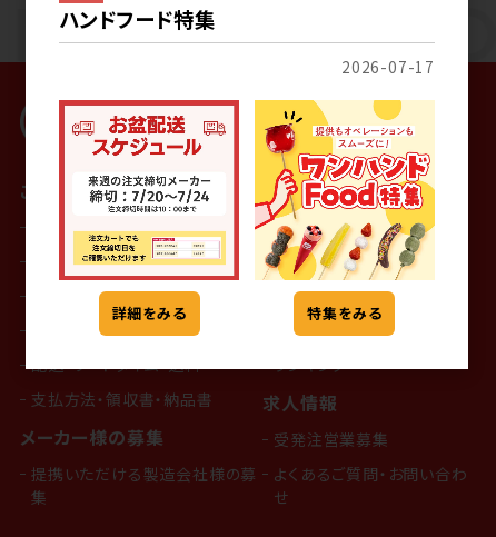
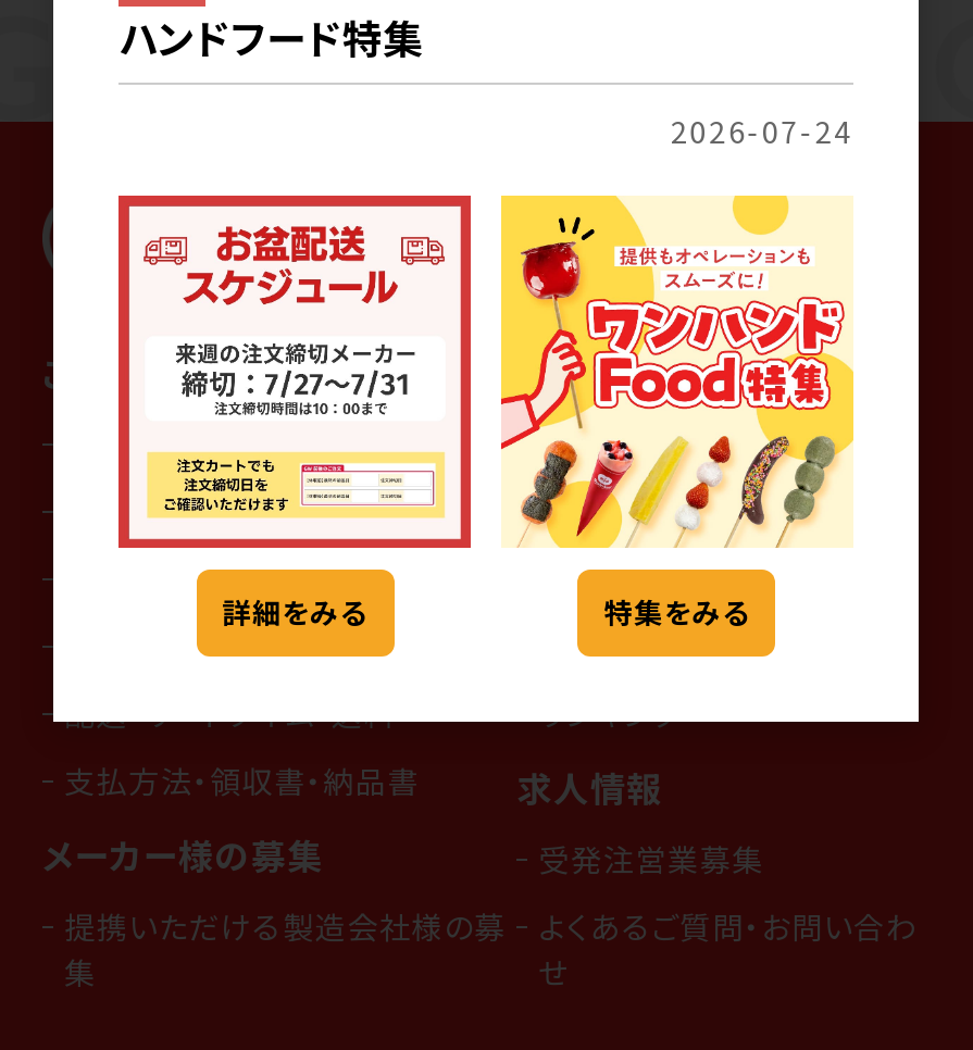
- 2026-07-17
+ 2026-07-24
